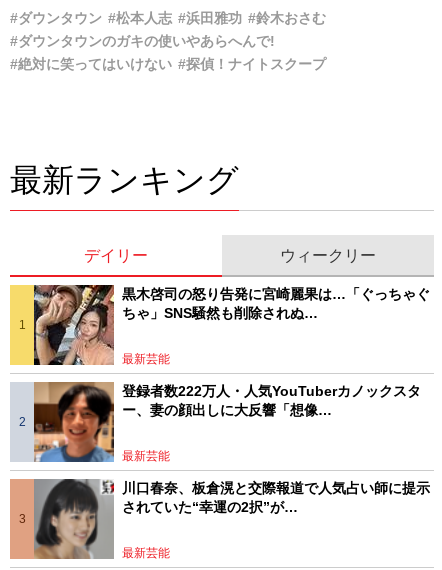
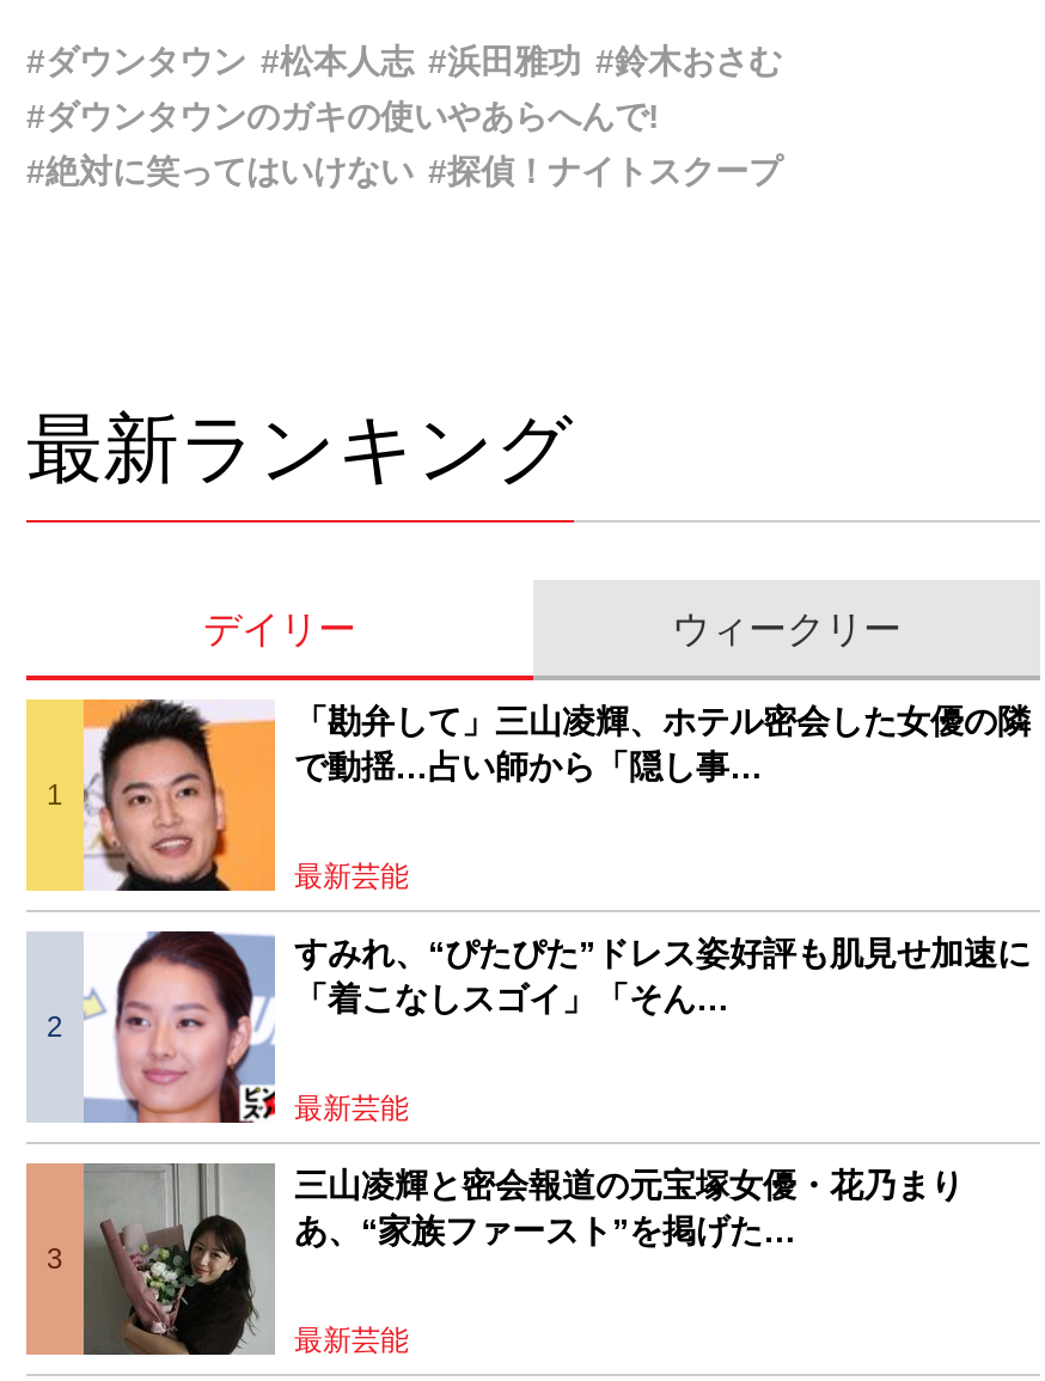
- [image]
- 黒木啓司の怒り告発に宮崎麗果は…「ぐっちゃぐ
- ちゃ」SNS騒然も削除されぬ…
+ [image]
+ 「勘弁して」三山凌輝、ホテル密会した女優の隣
+ で動揺…占い師から「隠し事…

- [image]
- 登録者数222万人・人気YouTuberカノックスタ
- ー、妻の顔出しに大反響「想像…
+ [image]
+ すみれ、“ぴたぴた”ドレス姿好評も肌見せ加速に
+ 「着こなしスゴイ」「そん…

- [image]
- 川口春奈、板倉滉と交際報道で人気占い師に提示
- されていた“幸運の2択”が…
+ [image]
+ 三山凌輝と密会報道の元宝塚女優・花乃まり
+ あ、“家族ファースト”を掲げた…
